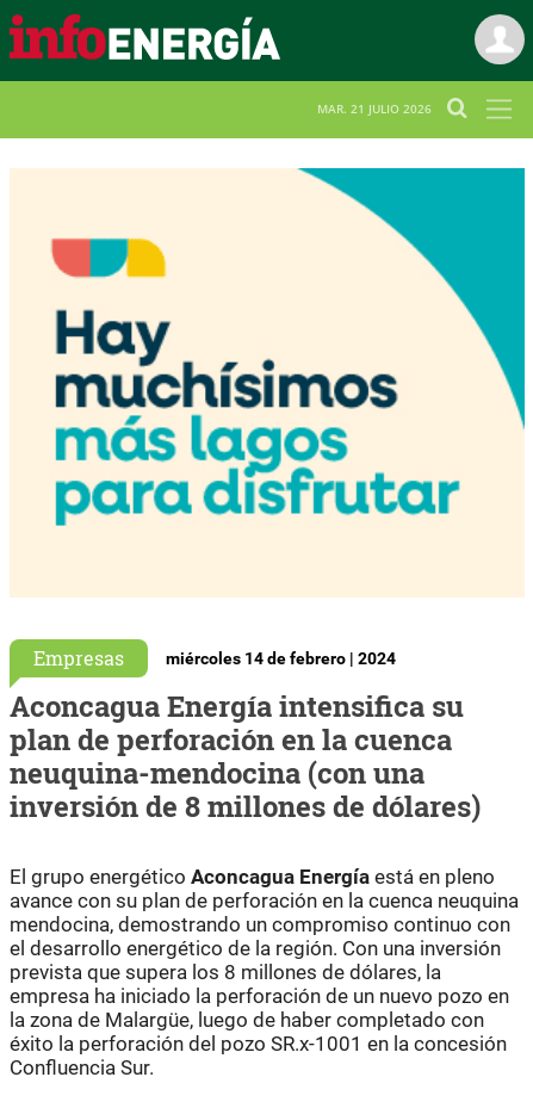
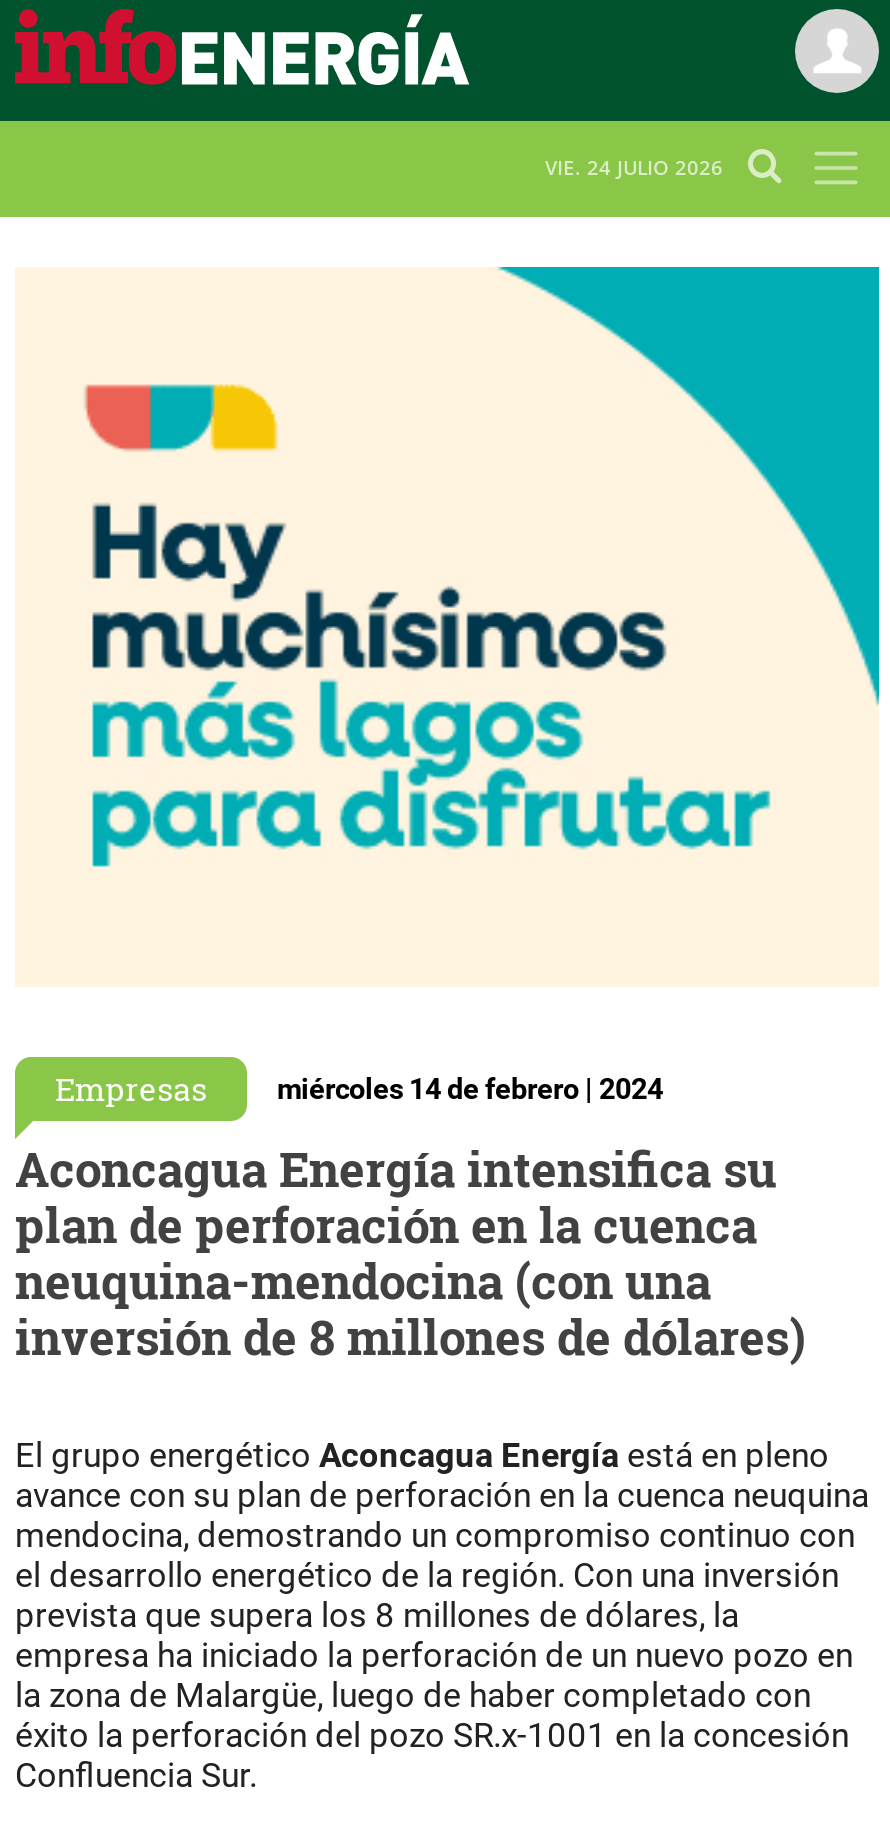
- MAR. 21 JULIO 2026
+ VIE. 24 JULIO 2026
